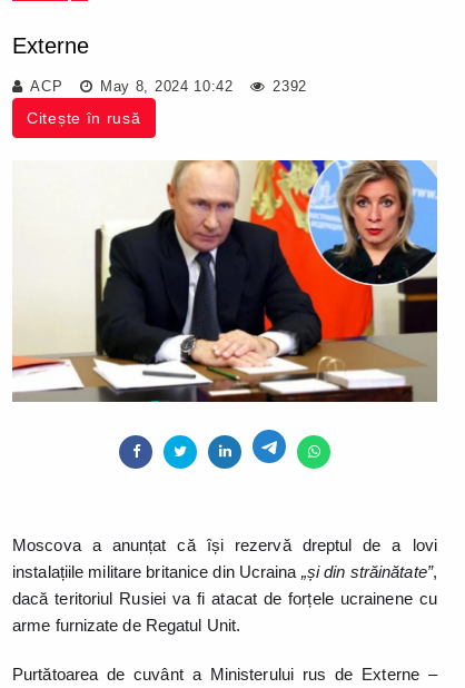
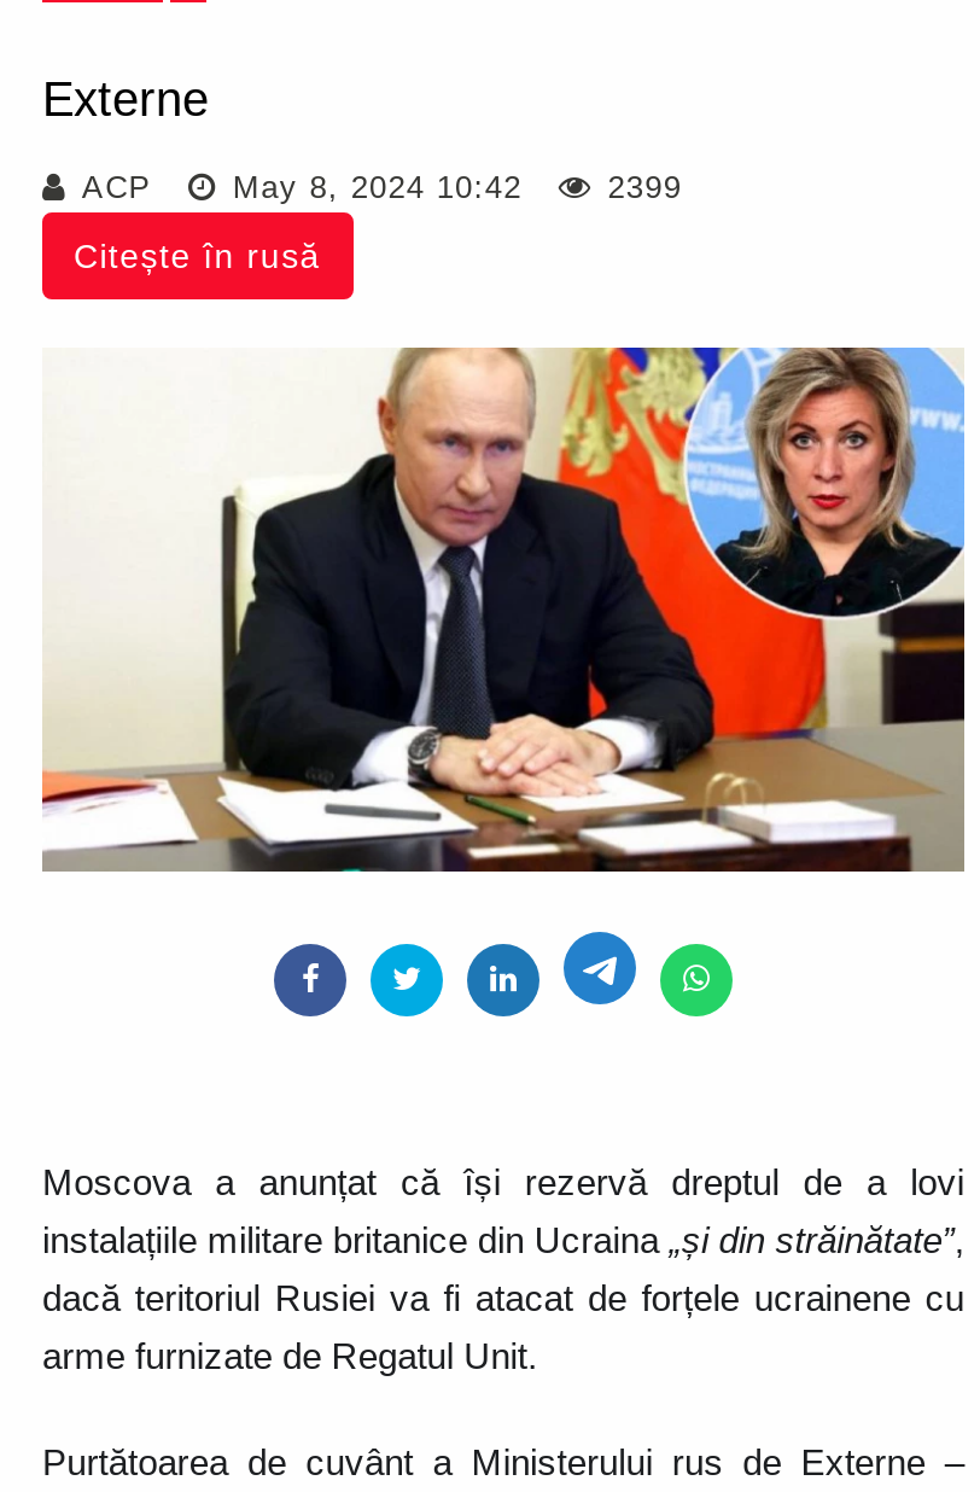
- 2392
+ 2399
